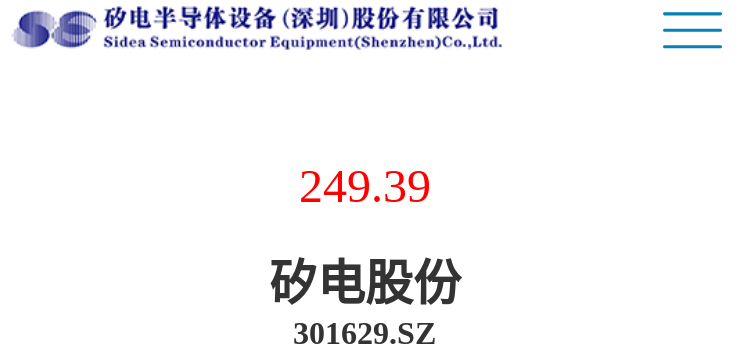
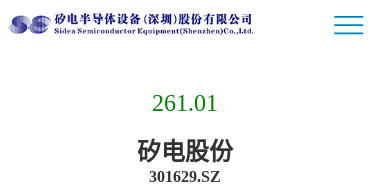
- 249.39
+ 261.01
